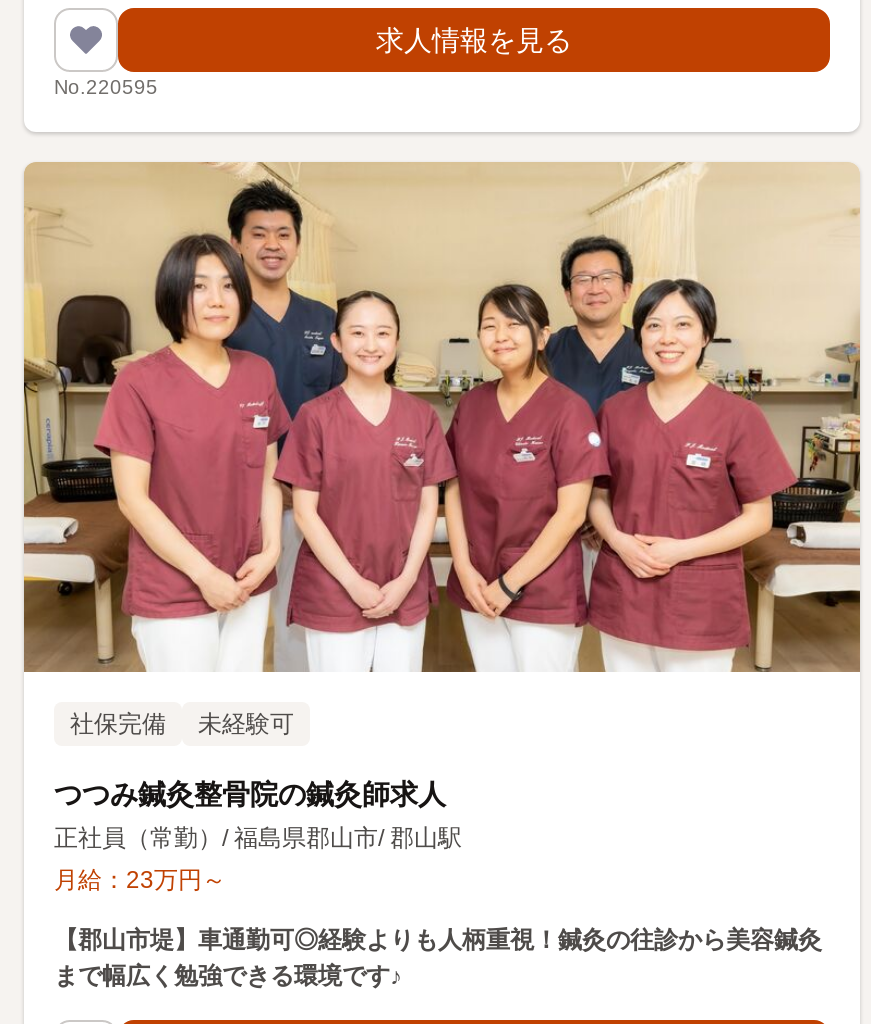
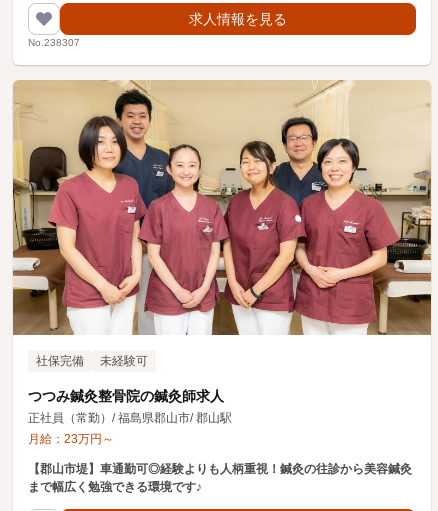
- No.220595
+ No.238307
